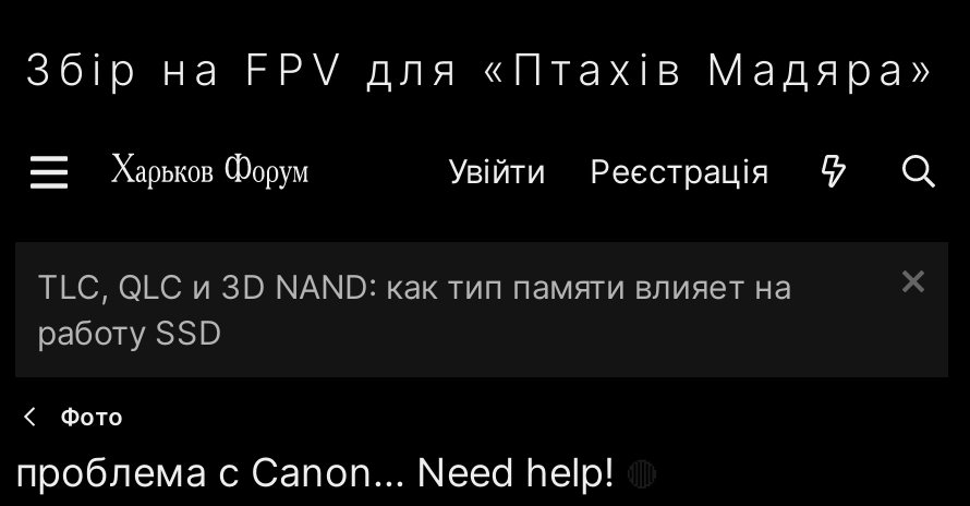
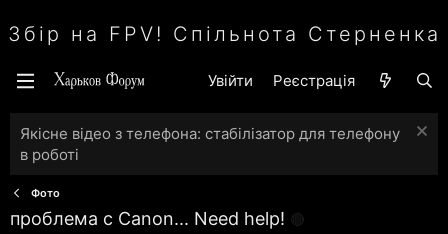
- Збір на FPV для «Птахів Мадяра»
+ Збір на FPV! Спільнота Стерненка

- TLC, QLC и 3D NAND: как тип памяти влияет на
- работу SSD
+ Якісне відео з телефона: стабілізатор для телефону
+ в роботі
